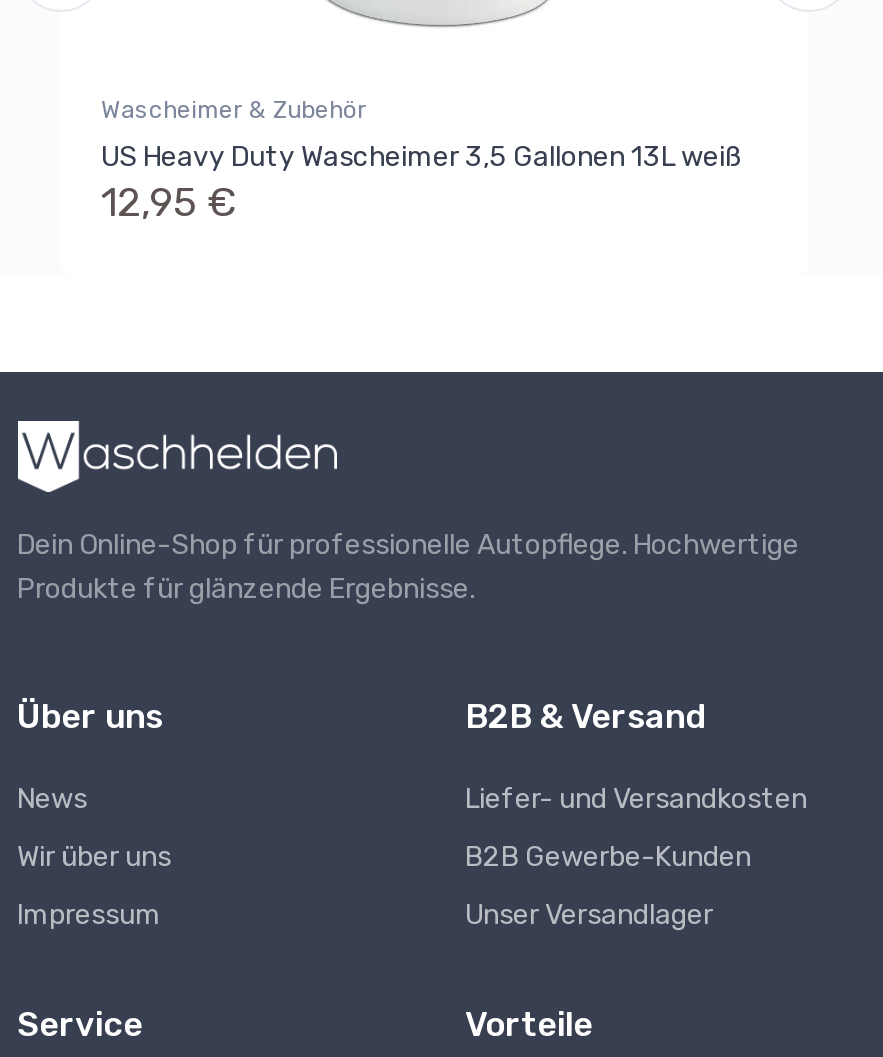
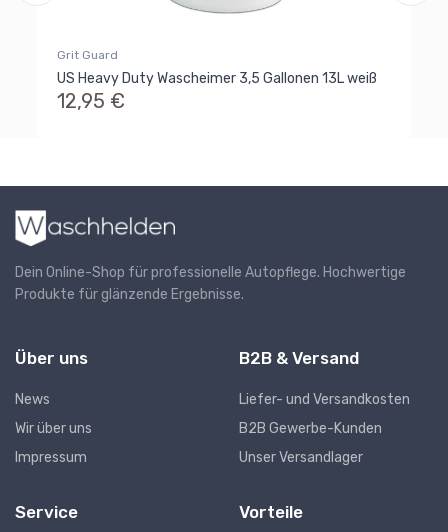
- Wascheimer & Zubehör
+ Grit Guard
